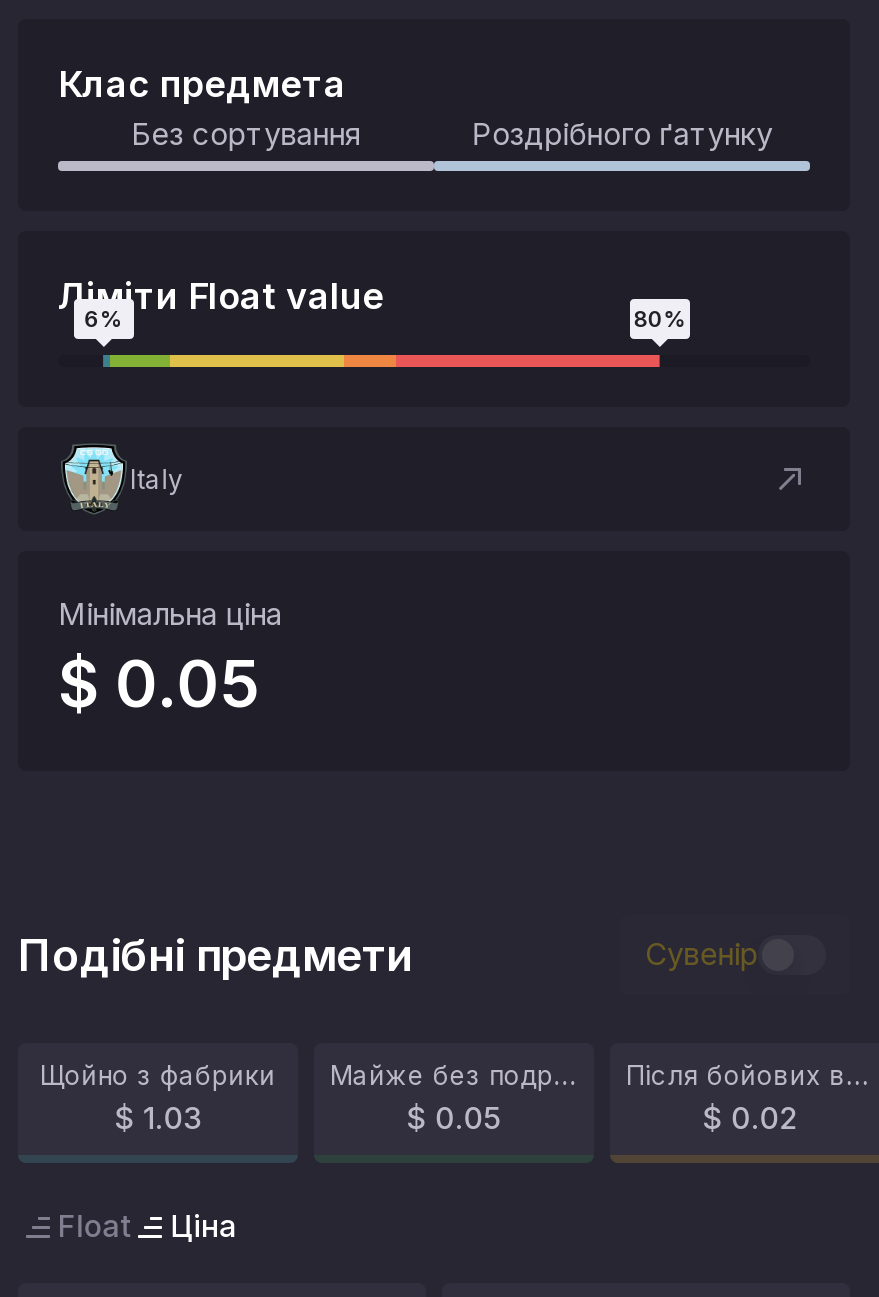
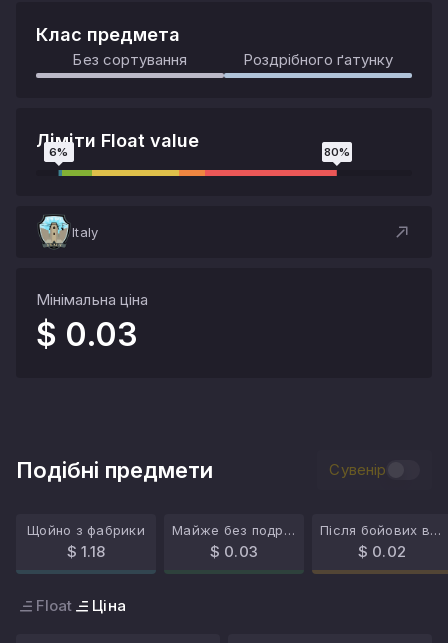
- $ 0.05
+ $ 0.03

- $ 1.03
+ $ 1.18

- $ 0.05
+ $ 0.03
